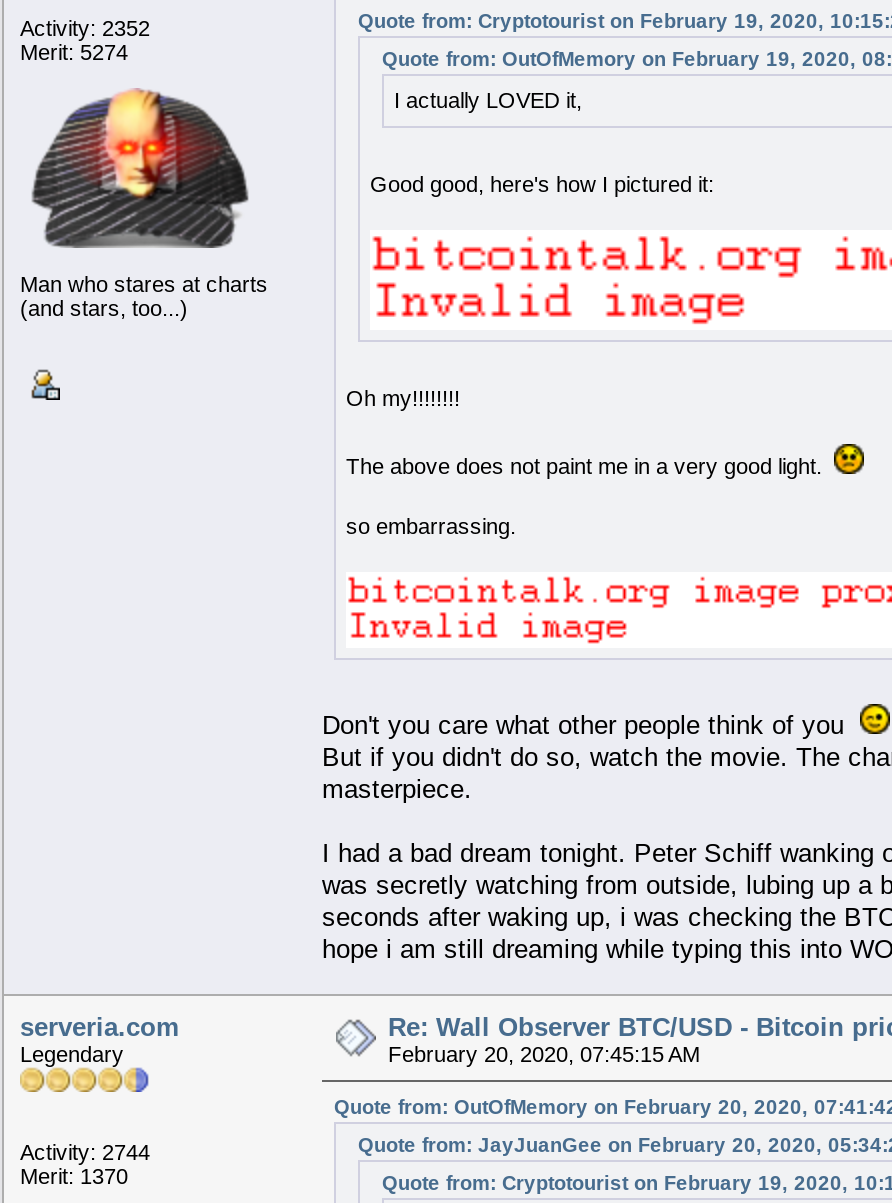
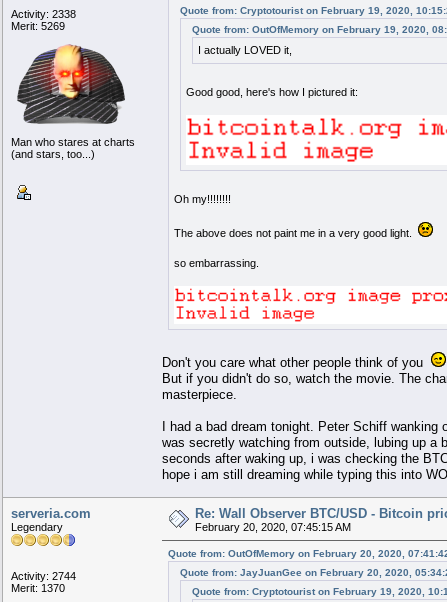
- Activity: 2352
+ Activity: 2338

- Merit: 5274
+ Merit: 5269
